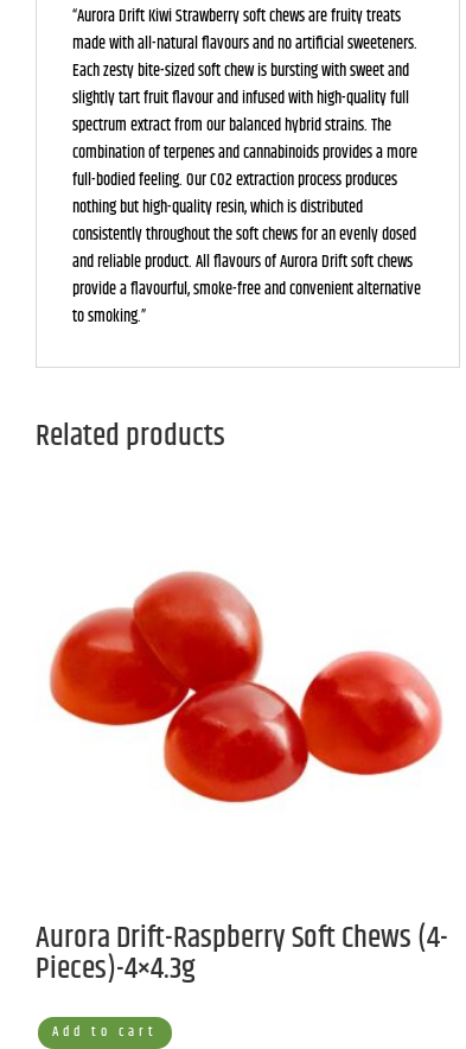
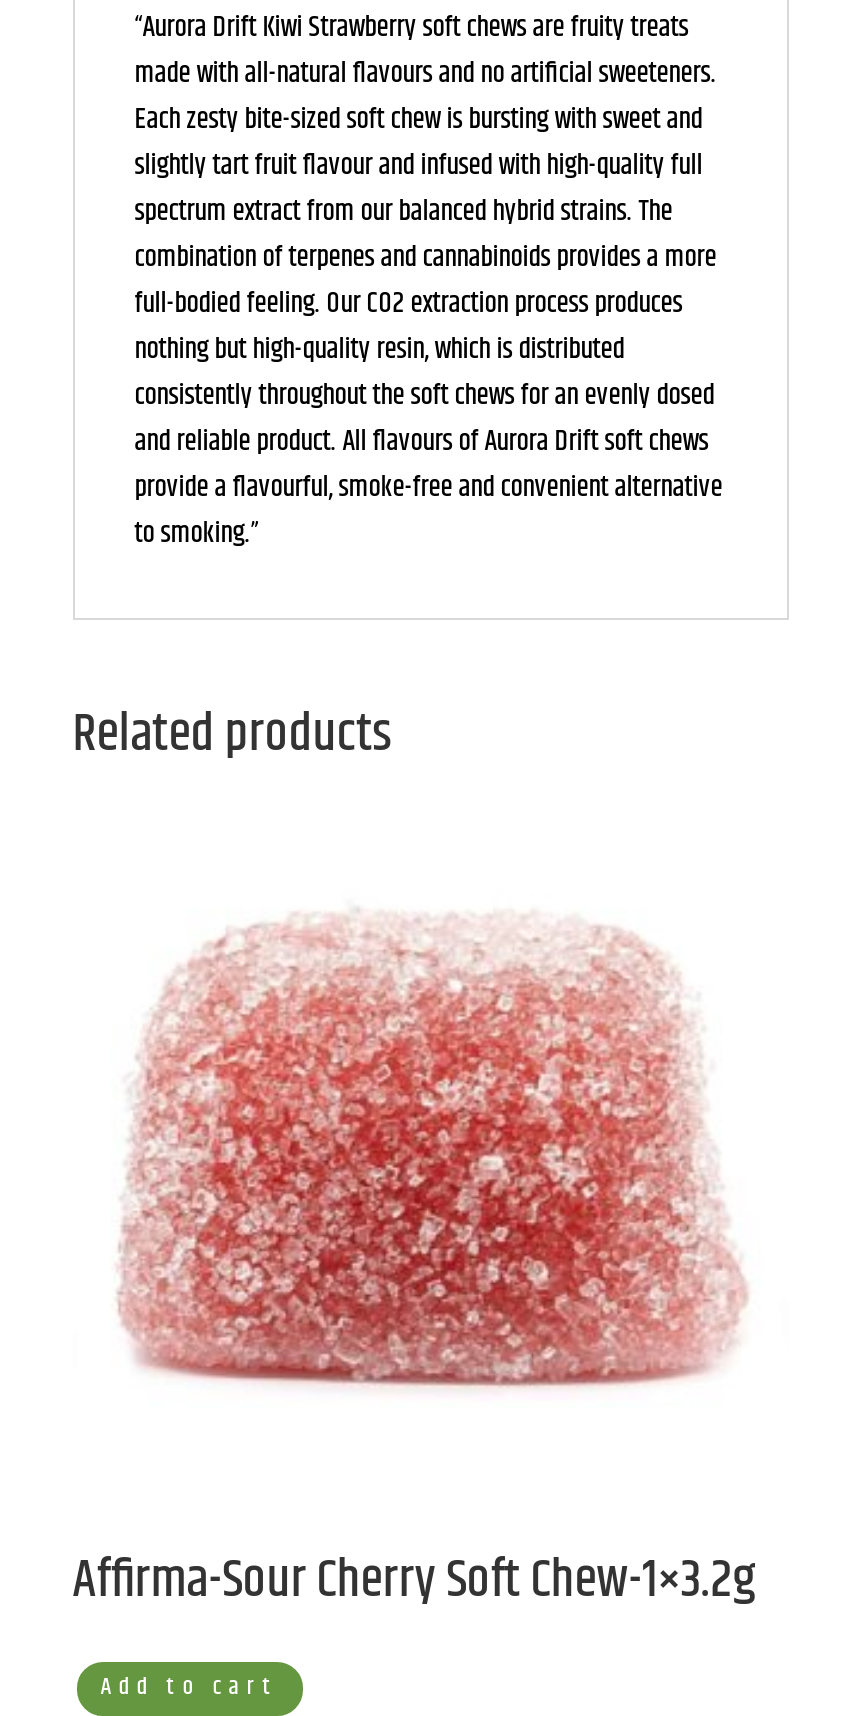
- [image]
+ [image]

- Aurora Drift-Raspberry Soft Chews (4-
- Pieces)-4×4.3g
+ Affirma-Sour Cherry Soft Chew-1×3.2g
